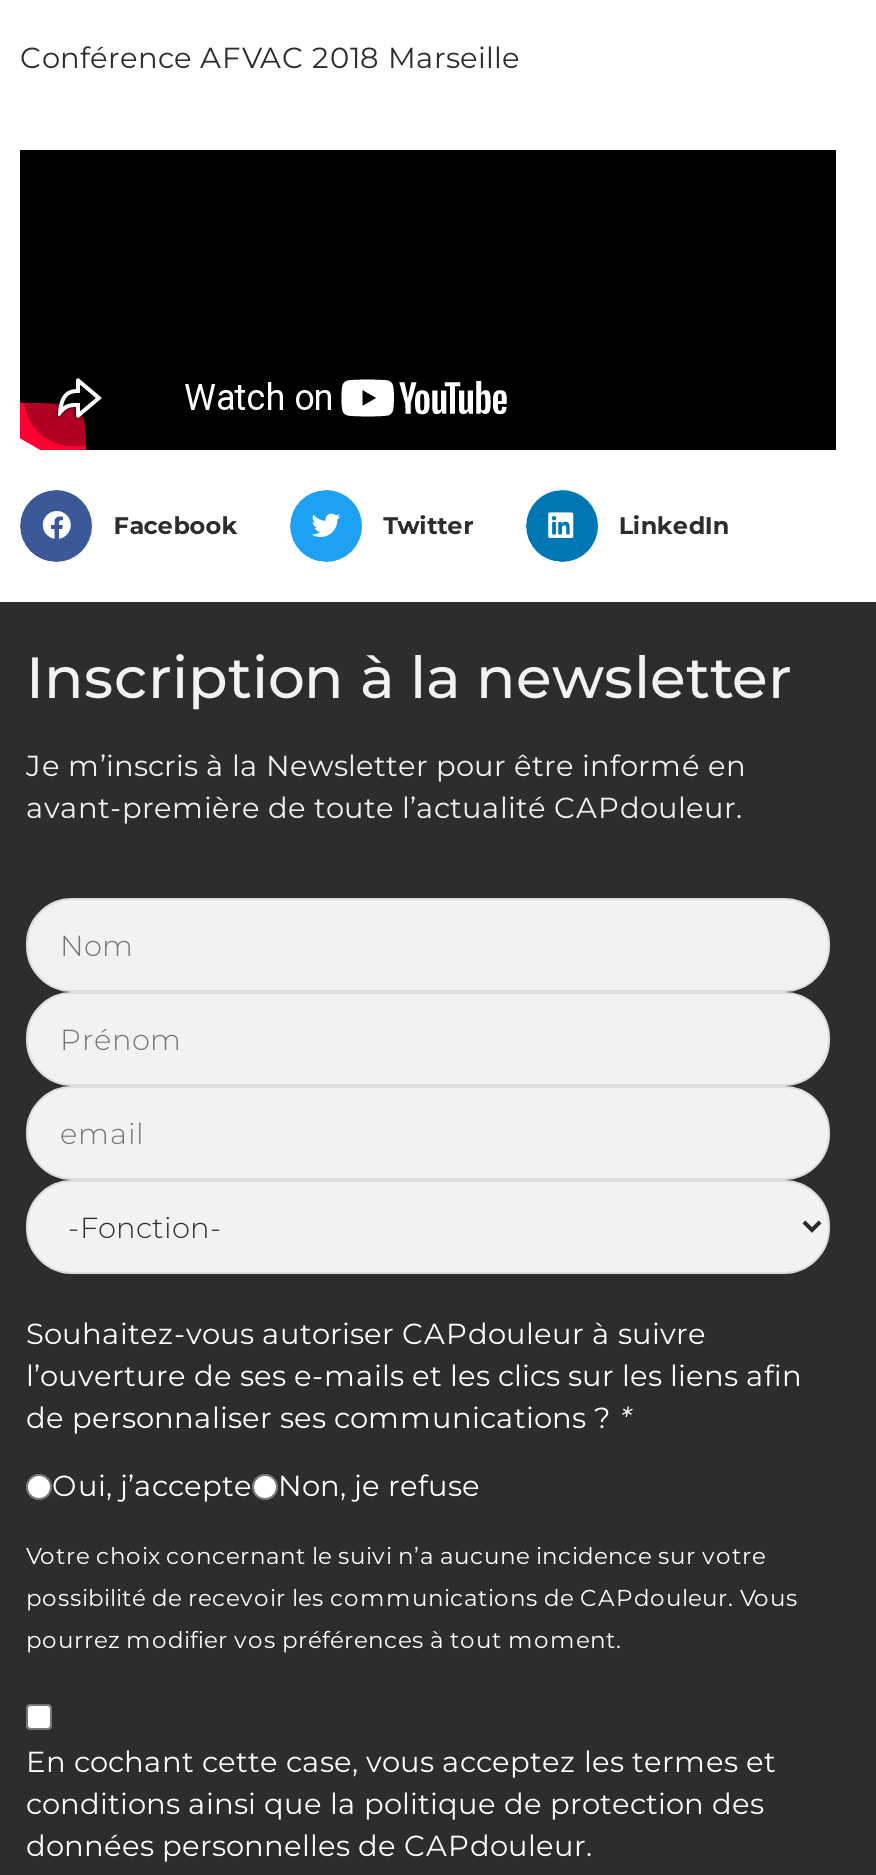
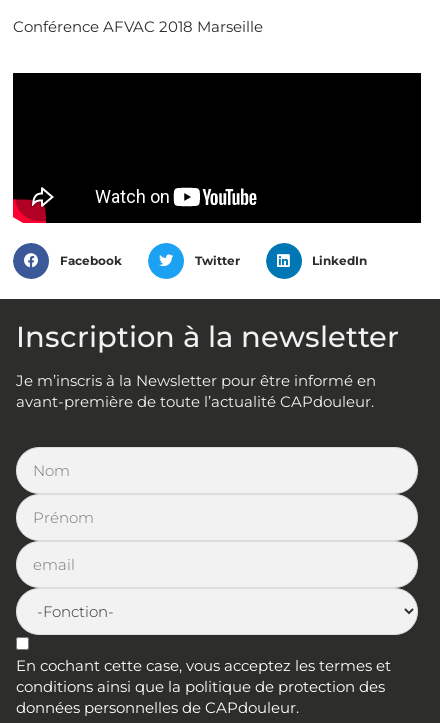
- Souhaitez-vous autoriser CAPdouleur à suivre
- l’ouverture de ses e-mails et les clics sur les liens afin
- de personnaliser ses communications ? *
- Oui, j’accepte
- Non, je refuse
- Votre choix concernant le suivi n’a aucune incidence sur votre
- possibilité de recevoir les communications de CAPdouleur. Vous
- pourrez modifier vos préférences à tout moment.
